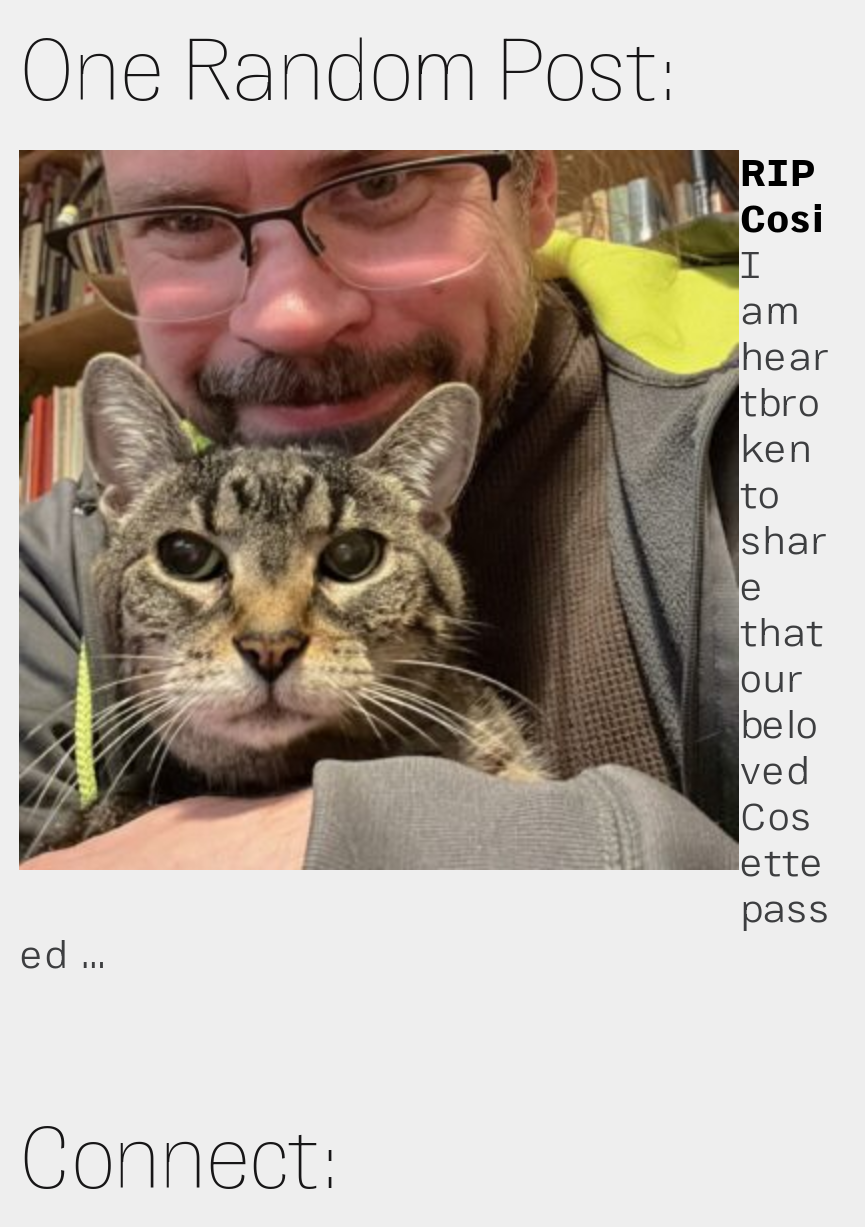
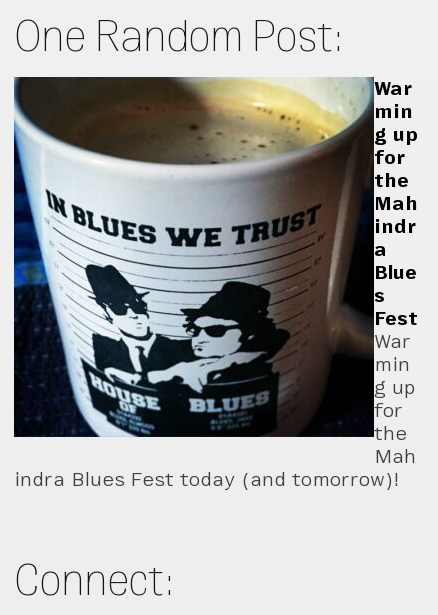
- [image]
- RIP
- Cosi
- I
- am
- hear
- tbro
- ken
- to
- shar
- e
- that
- our
- belo
- ved
- Cos
- ette
- pass
- ed …
+ [image]
+ War
+ min
+ g up
+ for
+ the
+ Mah
+ indr
+ a
+ Blue
+ s
+ Fest
+ War
+ min
+ g up
+ for
+ the
+ Mah
+ indra Blues Fest today (and tomorrow)!
